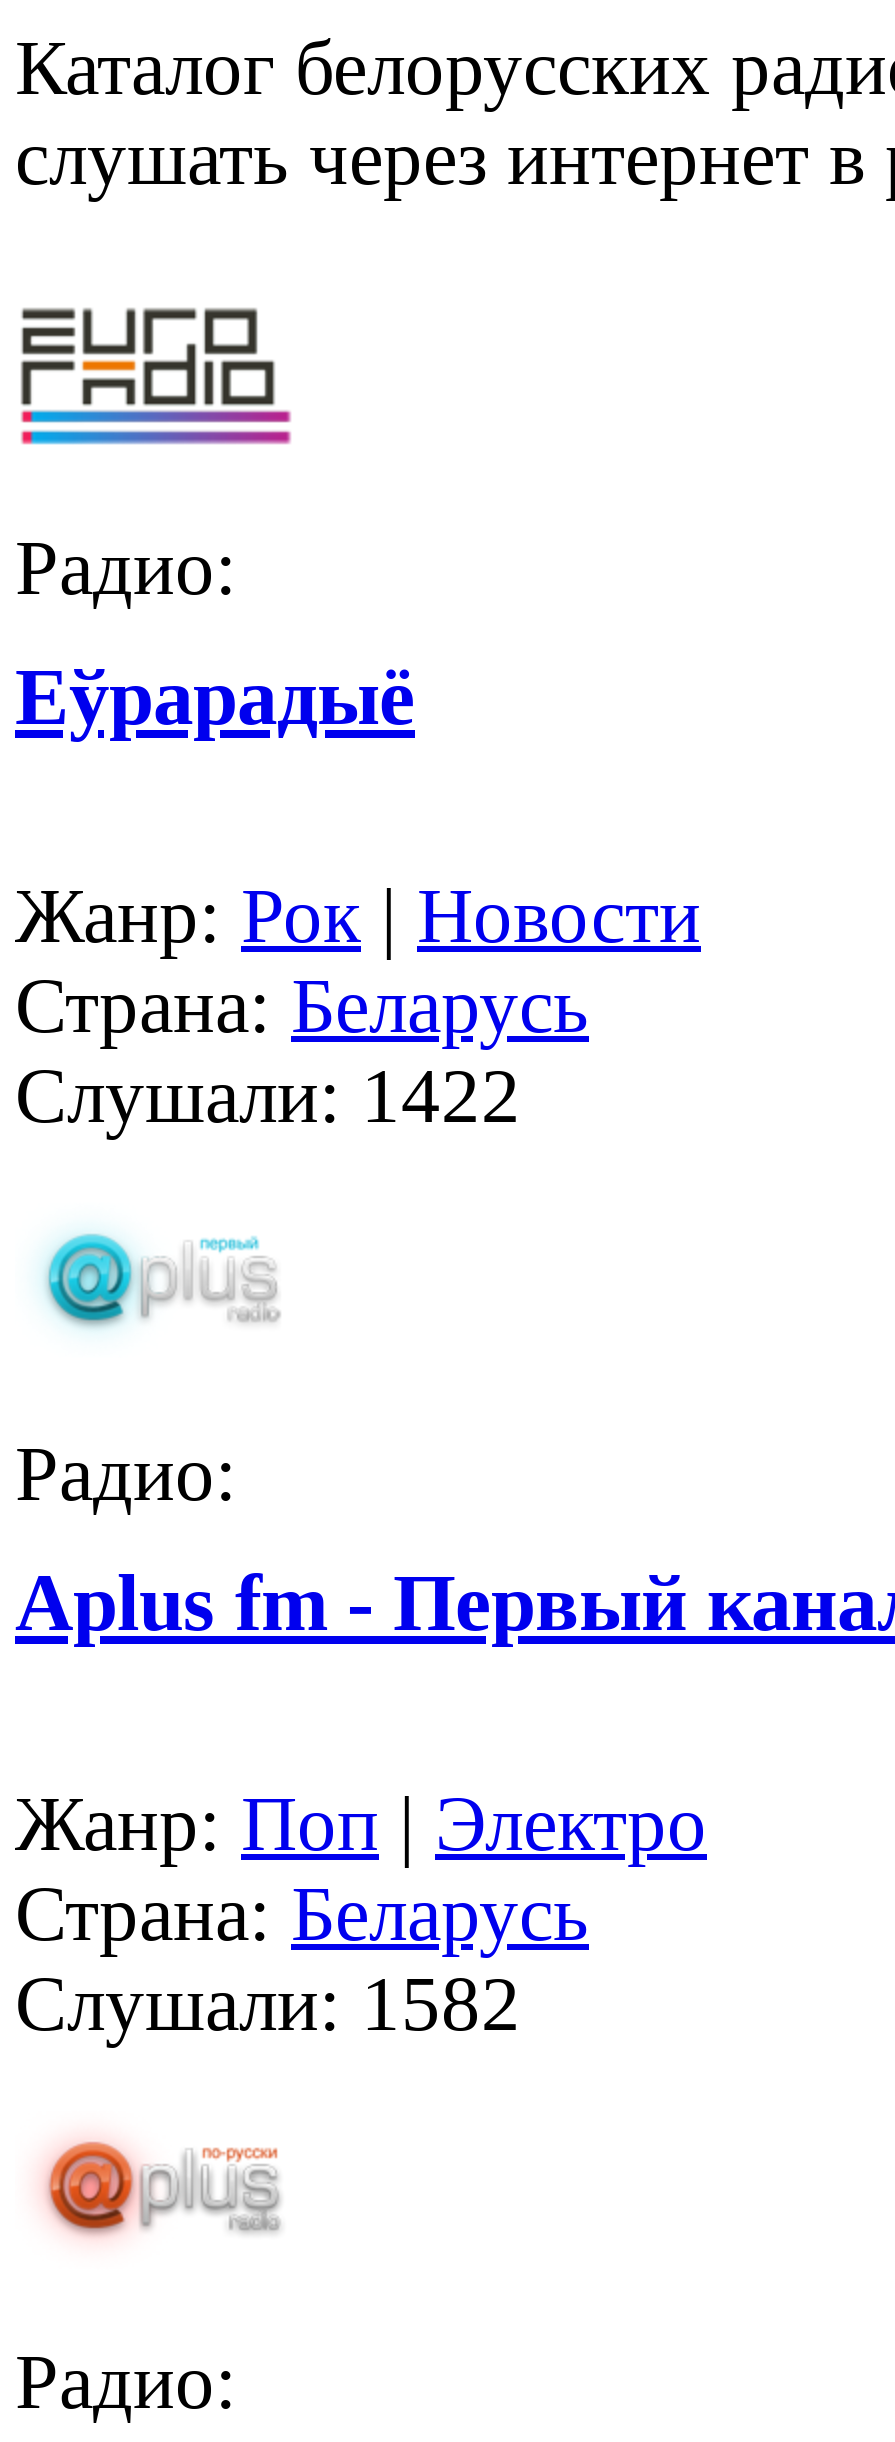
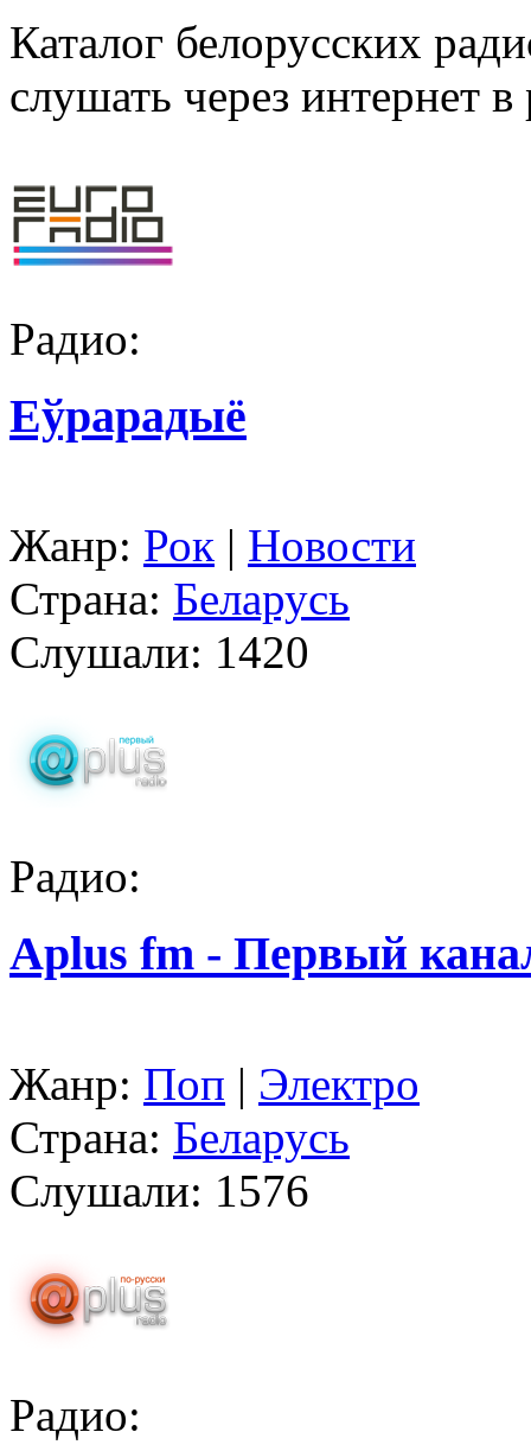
- Слушали: 1422
+ Слушали: 1420

- Слушали: 1582
+ Слушали: 1576
